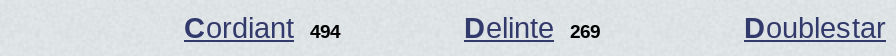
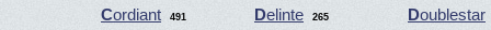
- Cordiant 494
+ Cordiant 491

- Delinte 269
+ Delinte 265
